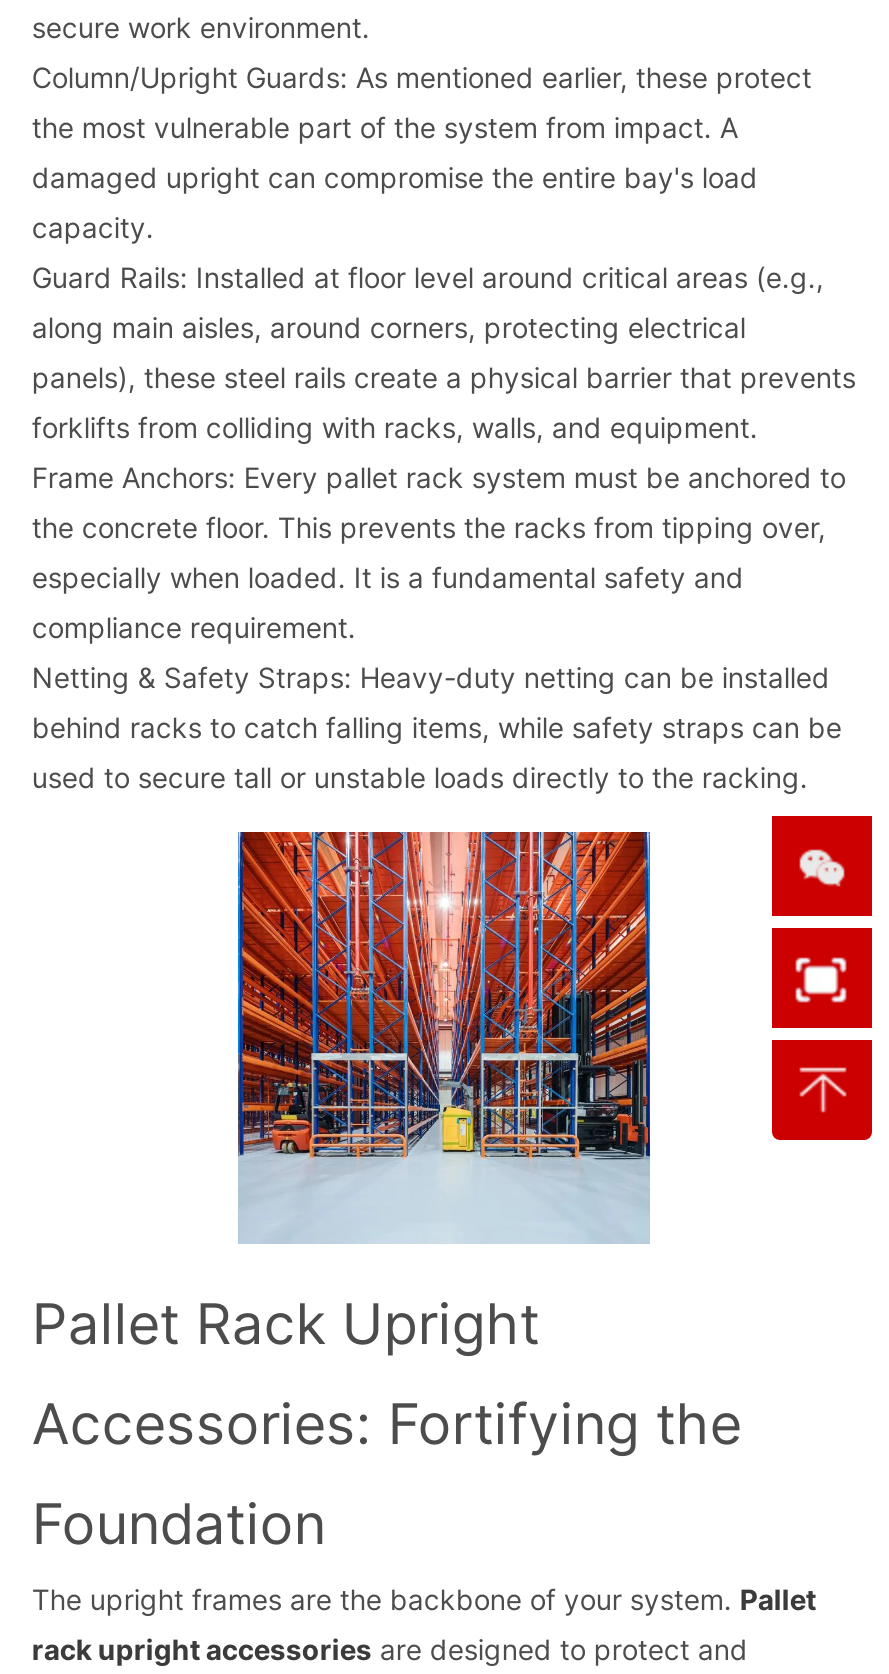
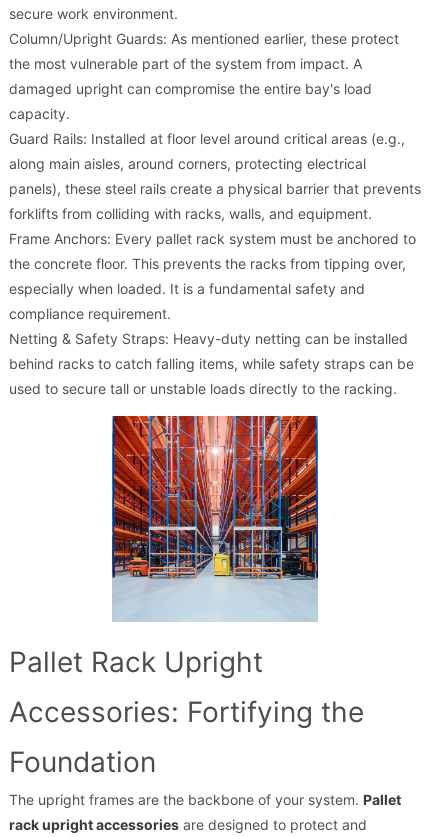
- [image]
